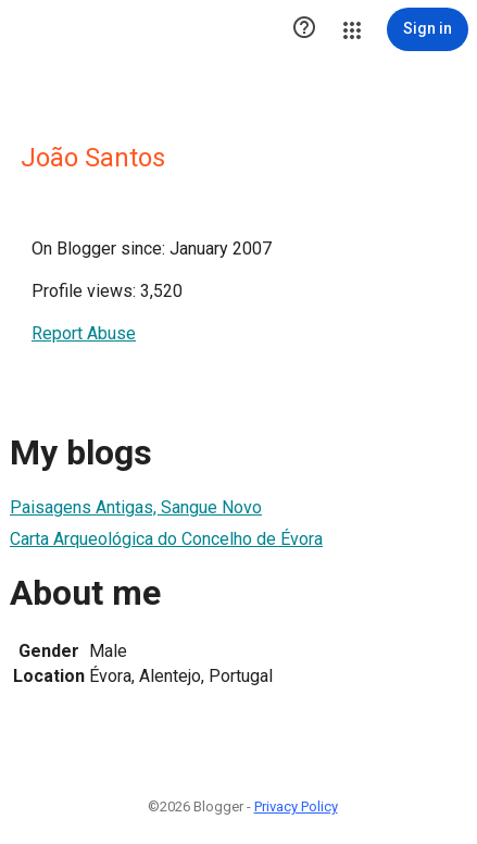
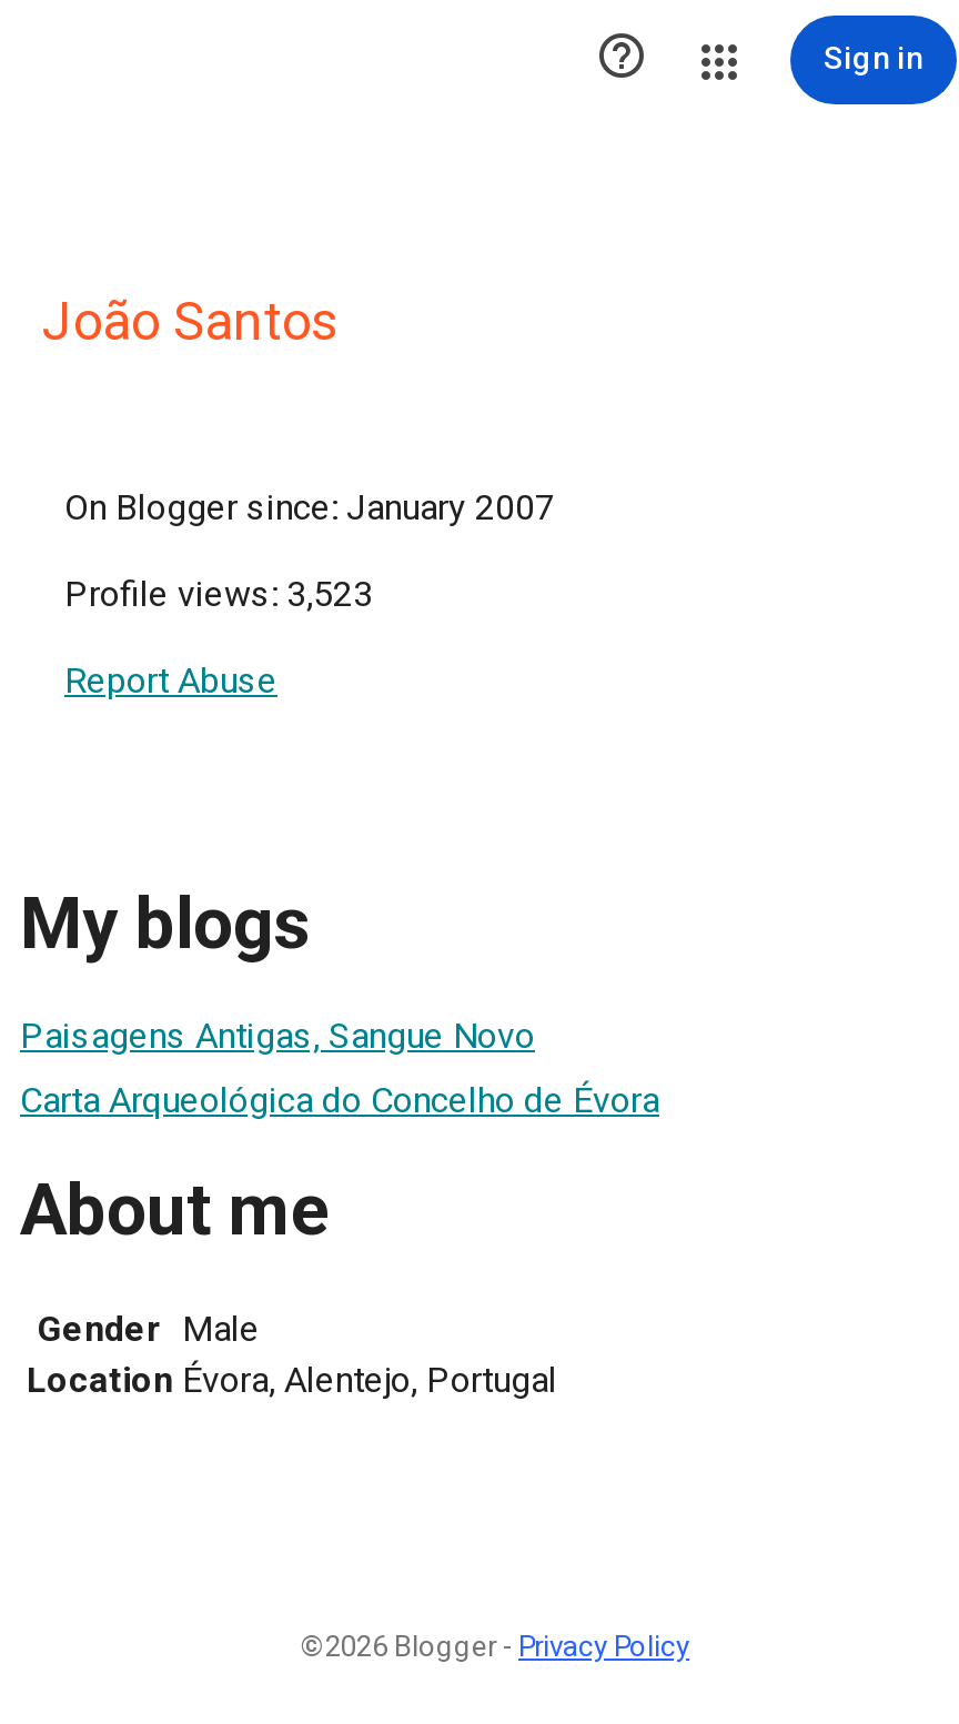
- Profile views: 3,520
+ Profile views: 3,523
